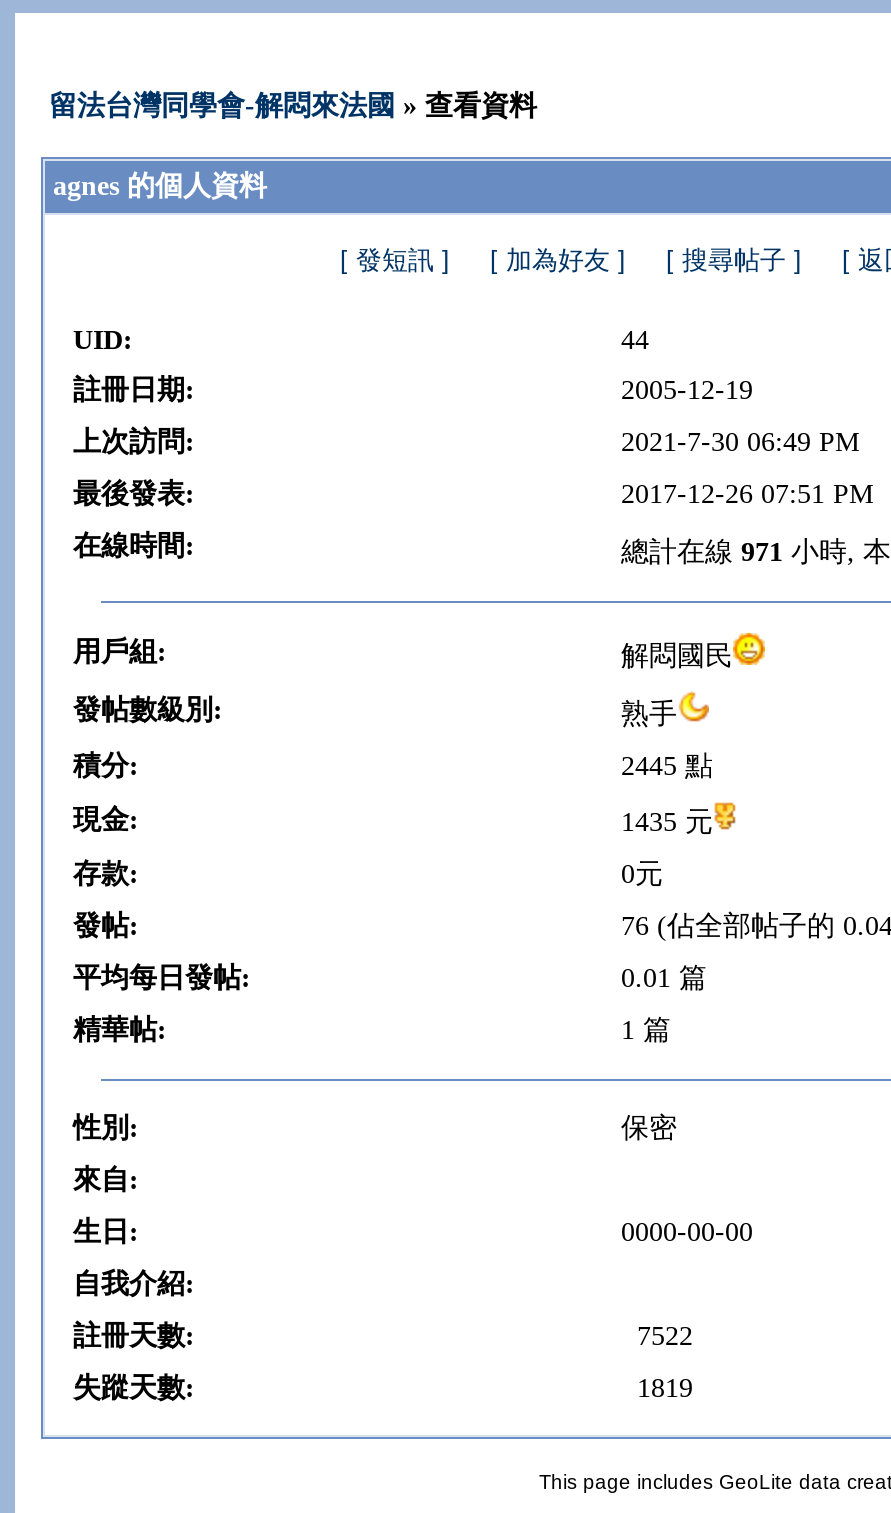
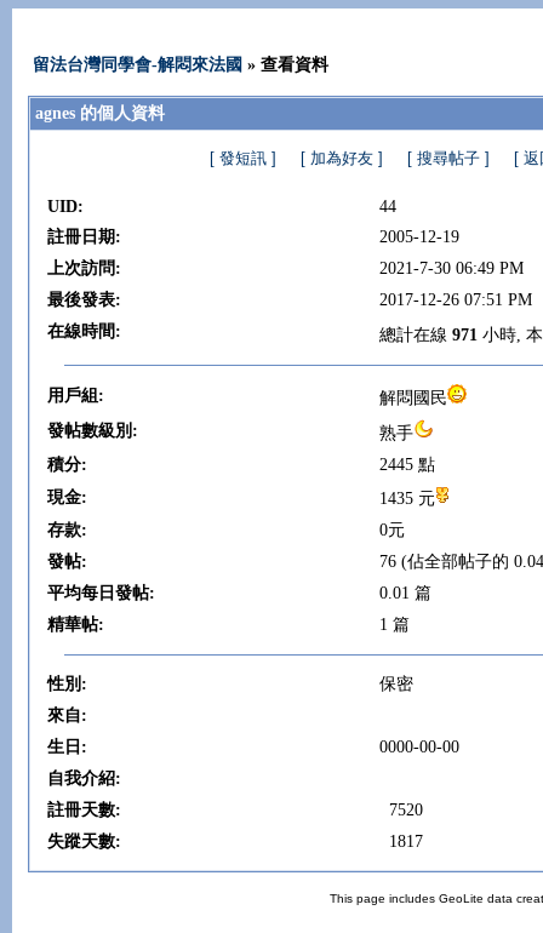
- 7522
+ 7520

- 1819
+ 1817
